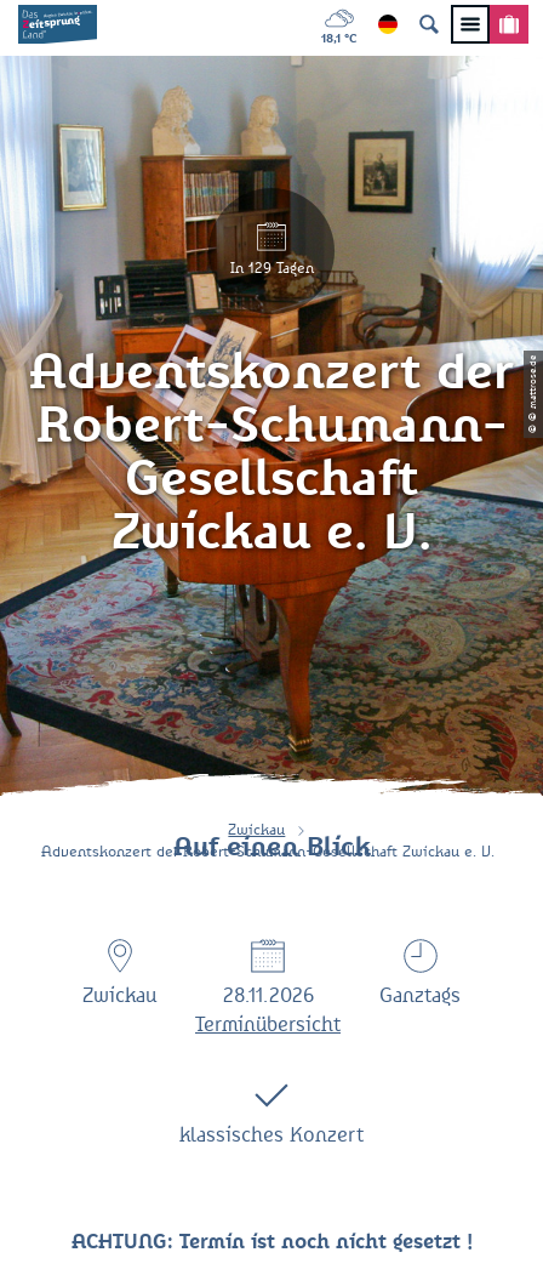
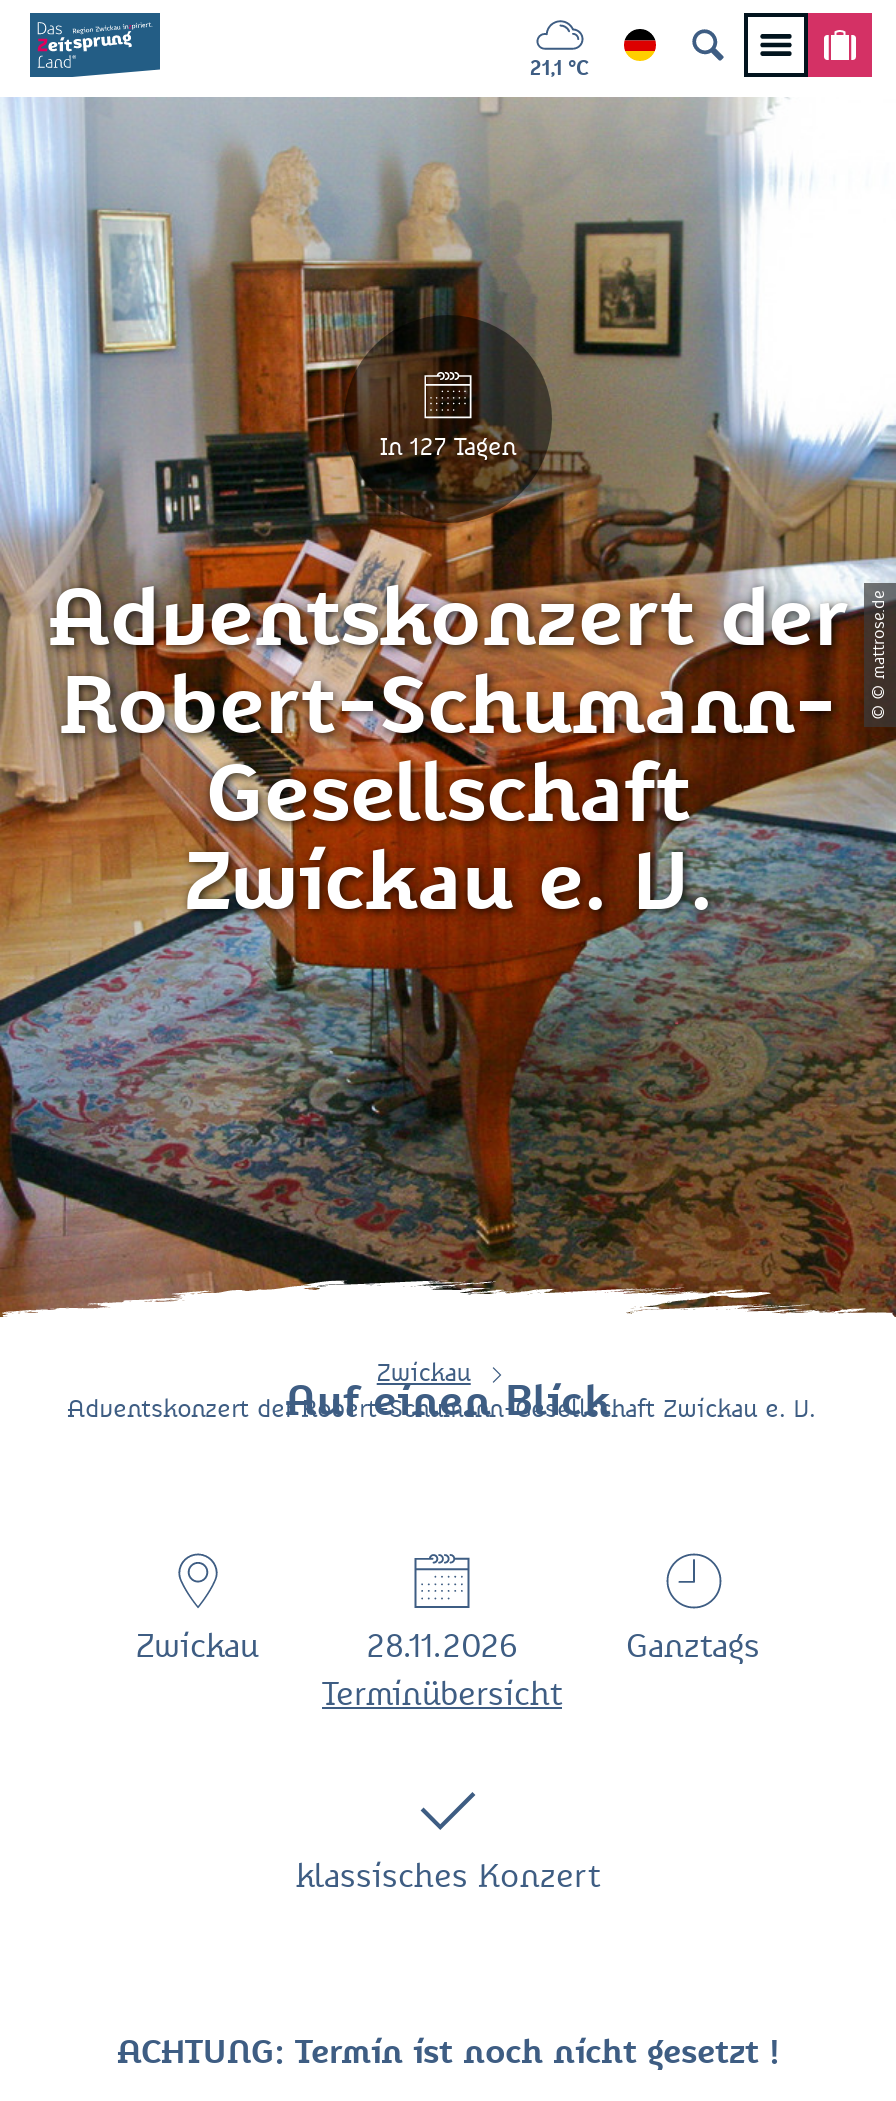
- 18,1 °C
+ 21,1 °C

- In 129 Tagen
+ In 127 Tagen
